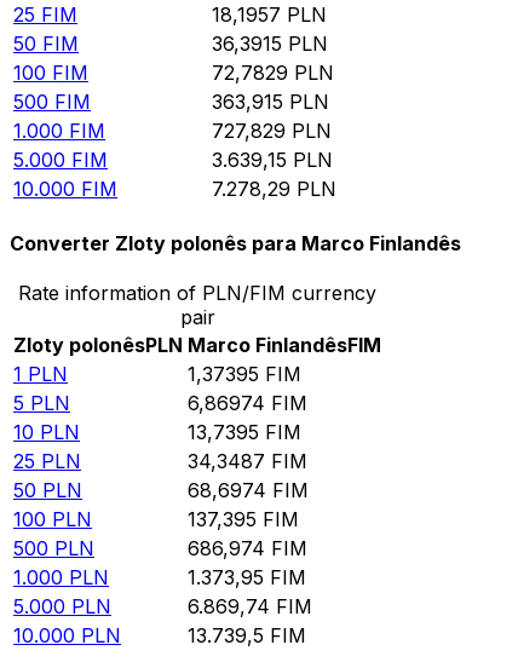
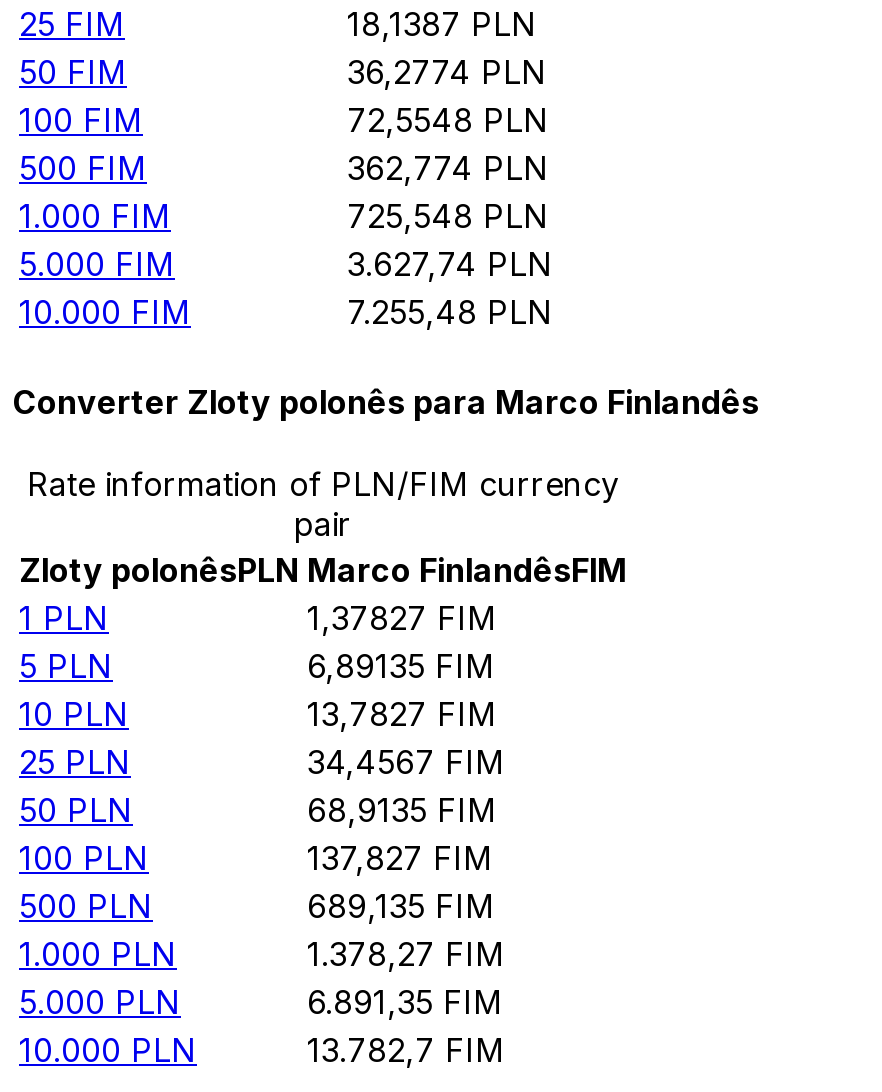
- 18,1957 PLN
+ 18,1387 PLN

- 36,3915 PLN
+ 36,2774 PLN

- 72,7829 PLN
+ 72,5548 PLN

- 363,915 PLN
+ 362,774 PLN

- 727,829 PLN
+ 725,548 PLN

- 3.639,15 PLN
+ 3.627,74 PLN

- 7.278,29 PLN
+ 7.255,48 PLN

- 1,37395 FIM
+ 1,37827 FIM

- 6,86974 FIM
+ 6,89135 FIM

- 13,7395 FIM
+ 13,7827 FIM

- 34,3487 FIM
+ 34,4567 FIM

- 68,6974 FIM
+ 68,9135 FIM

- 137,395 FIM
+ 137,827 FIM

- 686,974 FIM
+ 689,135 FIM

- 1.373,95 FIM
+ 1.378,27 FIM

- 6.869,74 FIM
+ 6.891,35 FIM

- 13.739,5 FIM
+ 13.782,7 FIM
